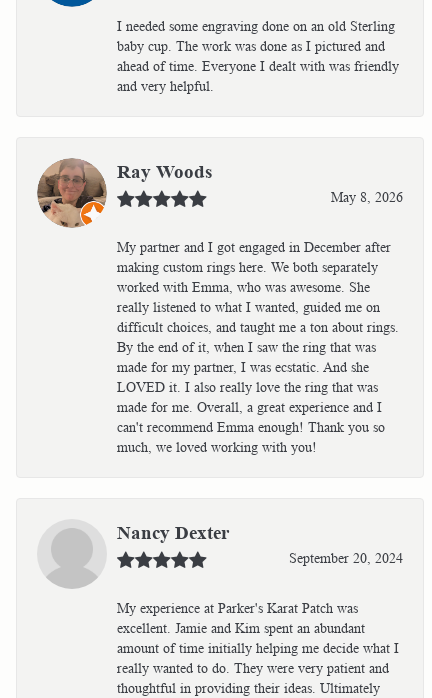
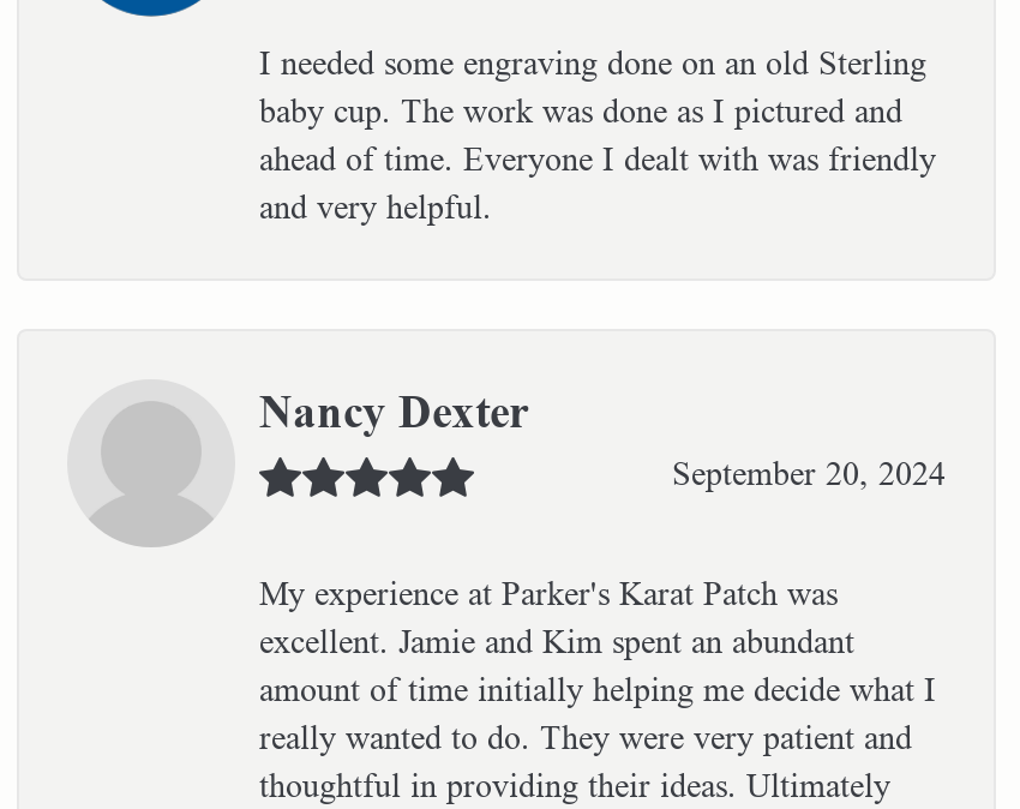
- [image]
- Ray Woods
- May 8, 2026
- My partner and I got engaged in December after
- making custom rings here. We both separately
- worked with Emma, who was awesome. She
- really listened to what I wanted, guided me on
- difficult choices, and taught me a ton about rings.
- By the end of it, when I saw the ring that was
- made for my partner, I was ecstatic. And she
- LOVED it. I also really love the ring that was
- made for me. Overall, a great experience and I
- can't recommend Emma enough! Thank you so
- much, we loved working with you!
